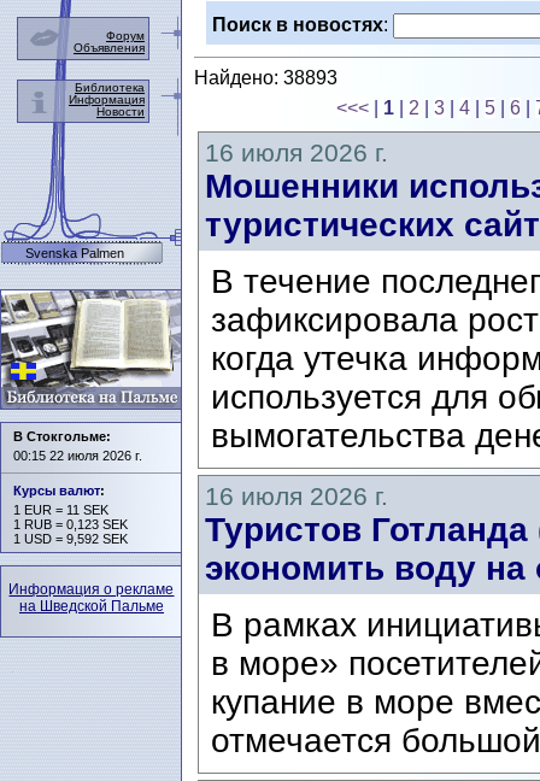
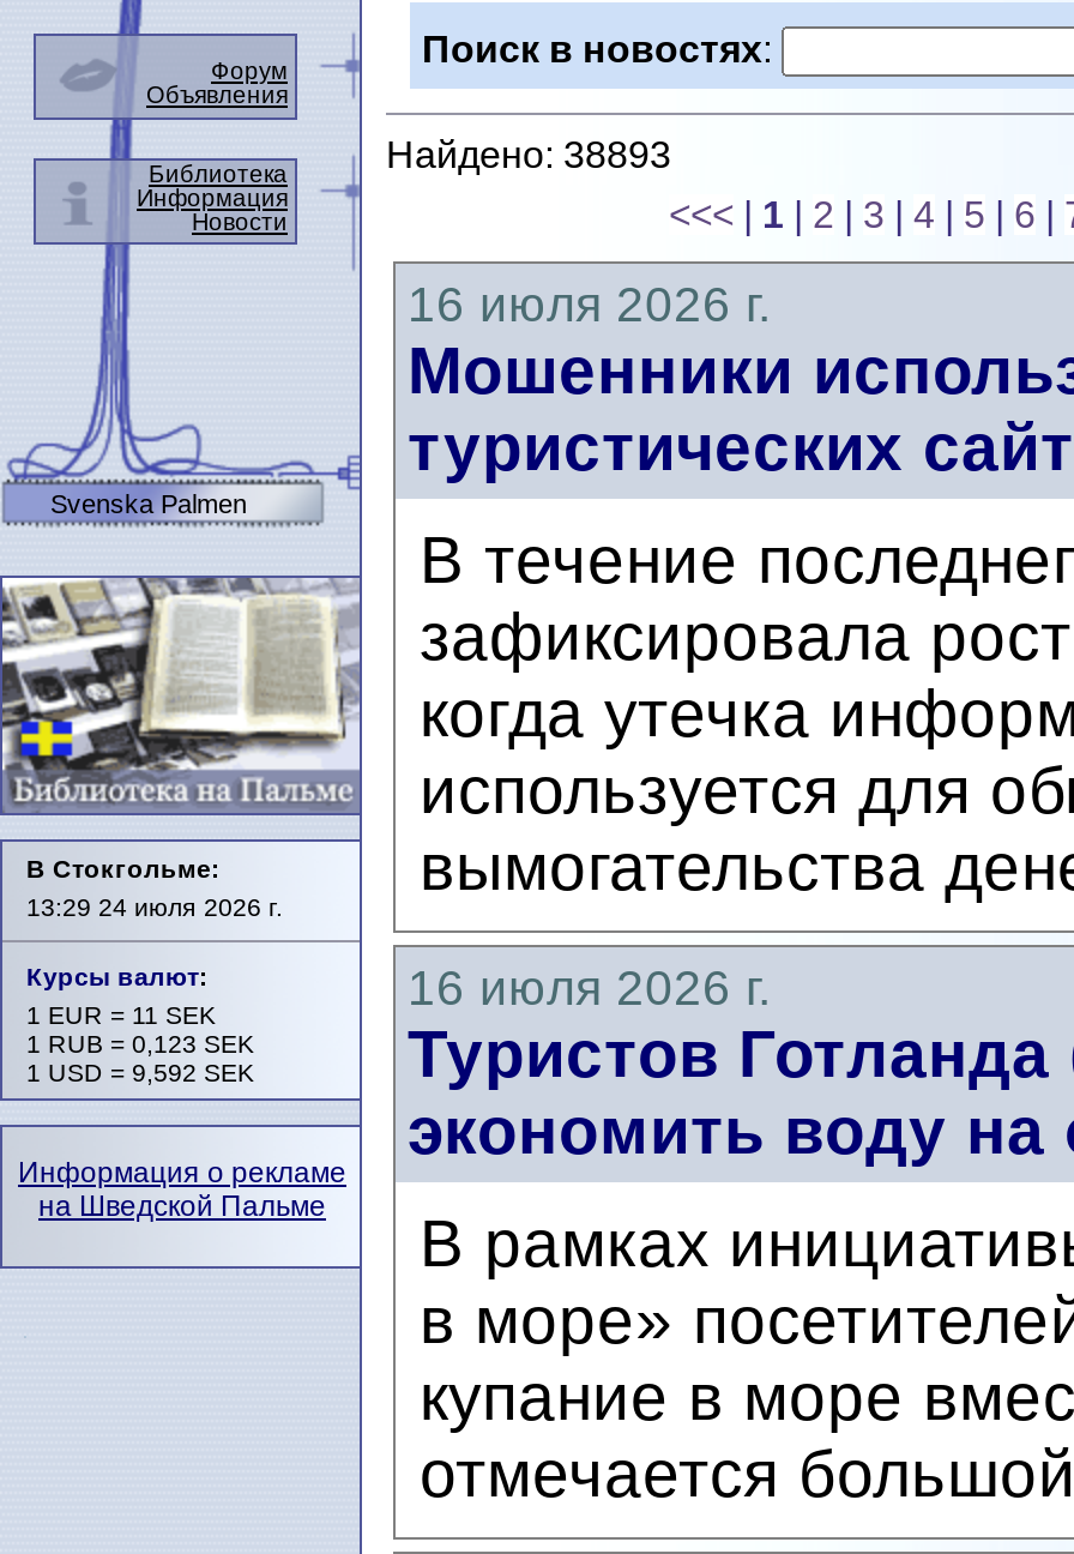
- 00:15 22 июля 2026 г.
+ 13:29 24 июля 2026 г.
